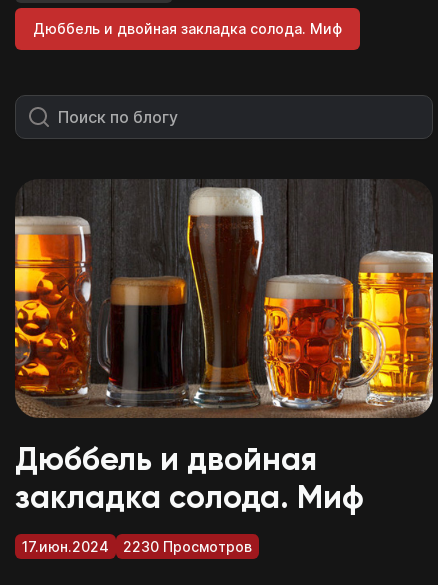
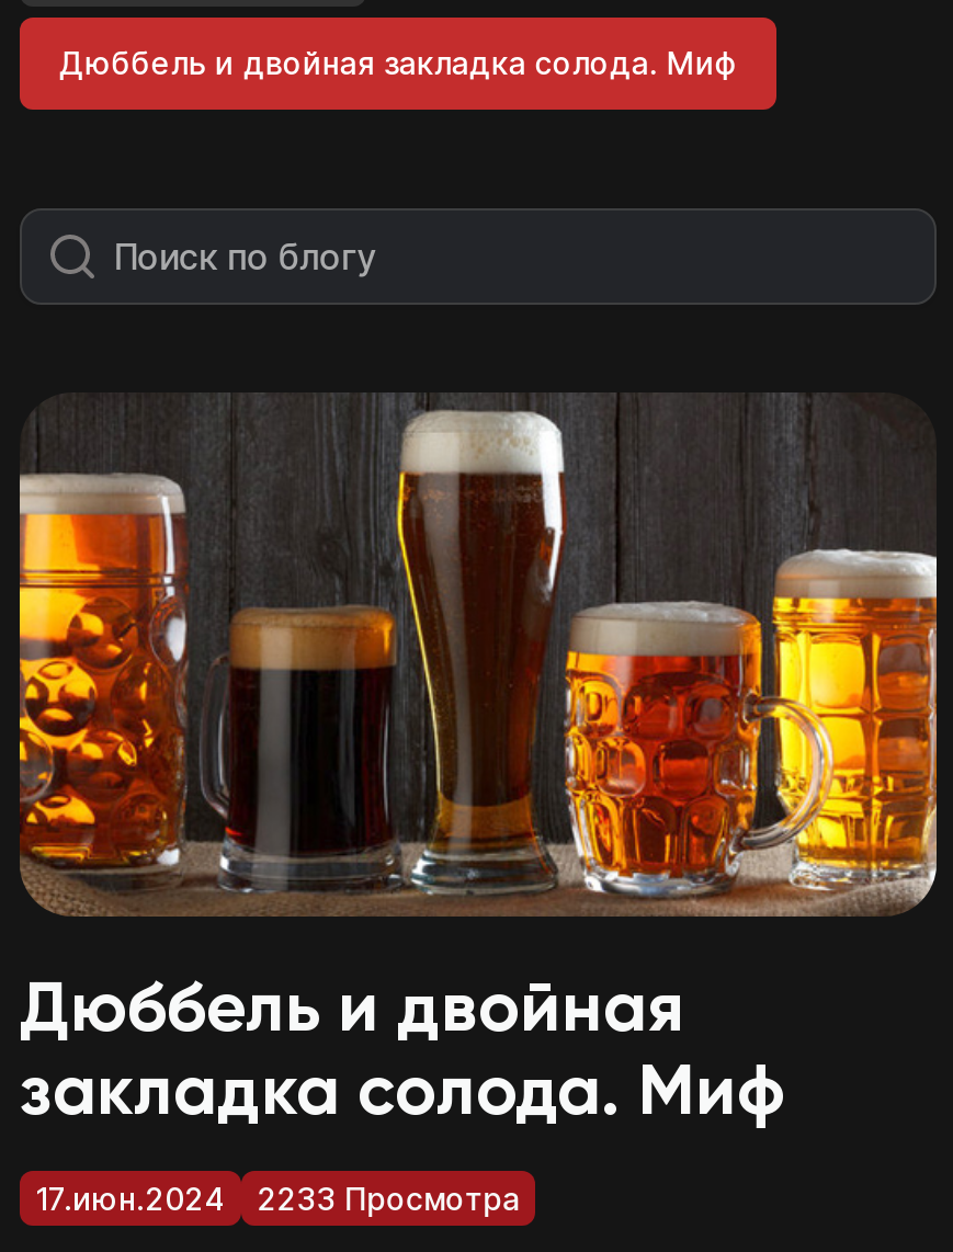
- 17.июн.2024 2230 Просмотров
+ 17.июн.2024 2233 Просмотра
